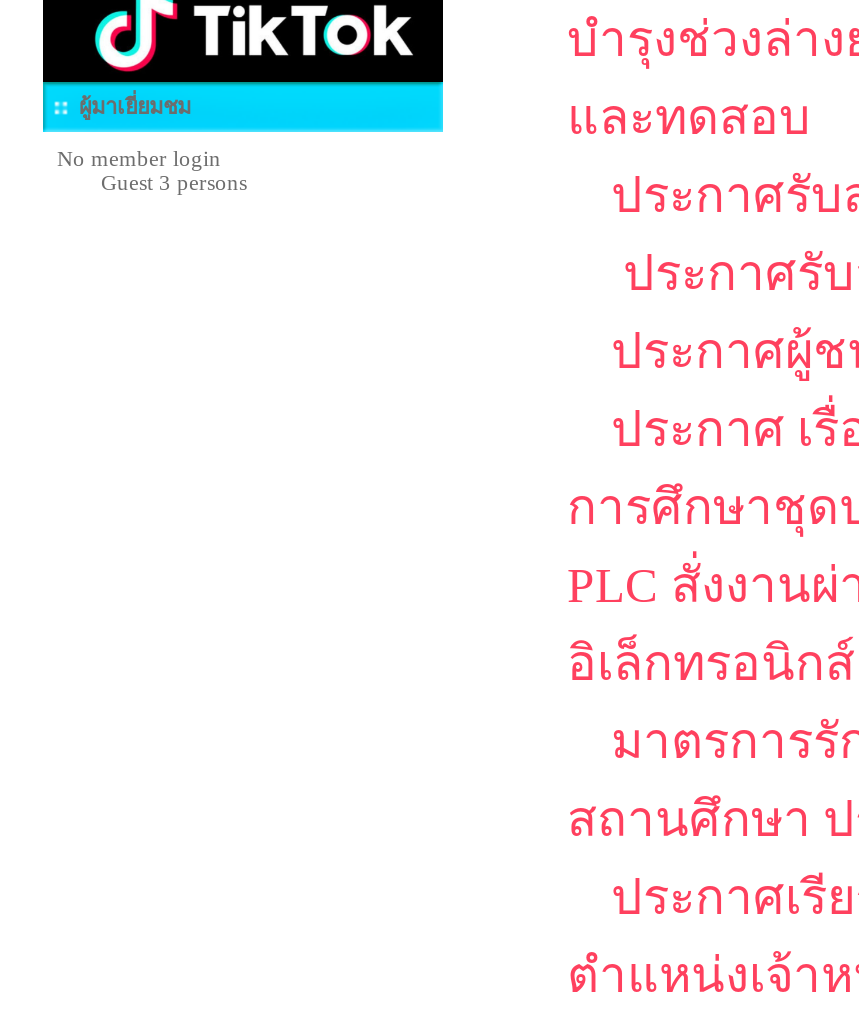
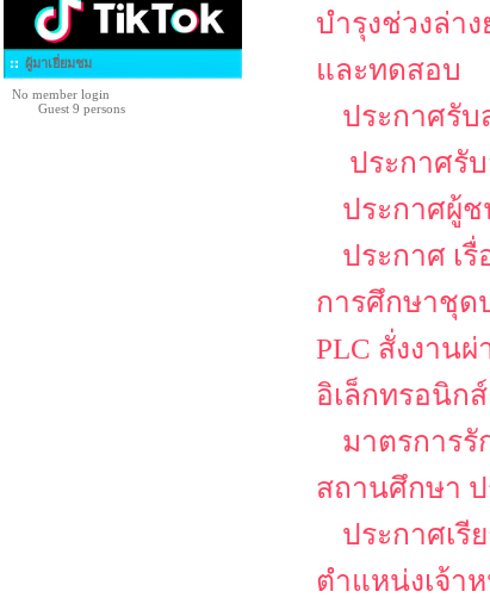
- Guest 3 persons
+ Guest 9 persons
